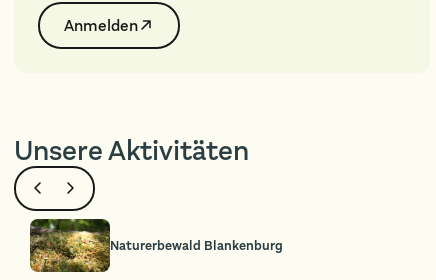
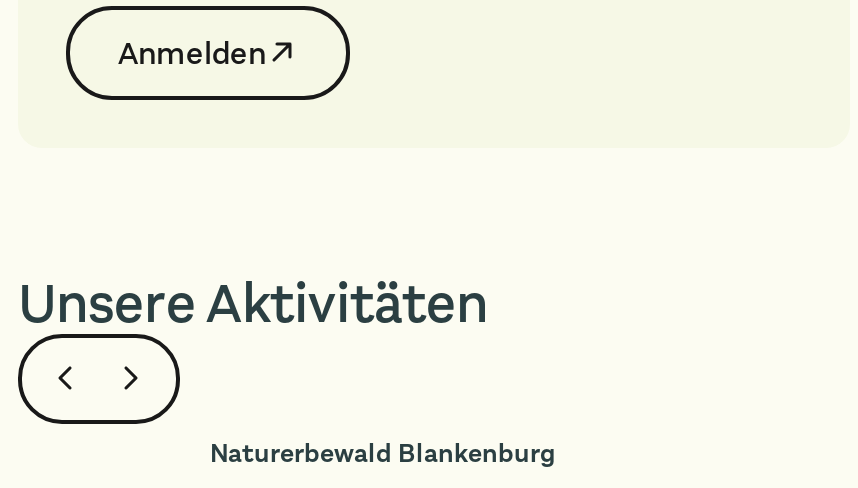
- [image]
